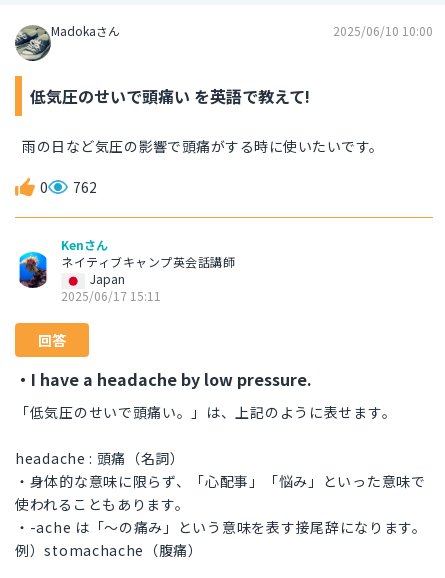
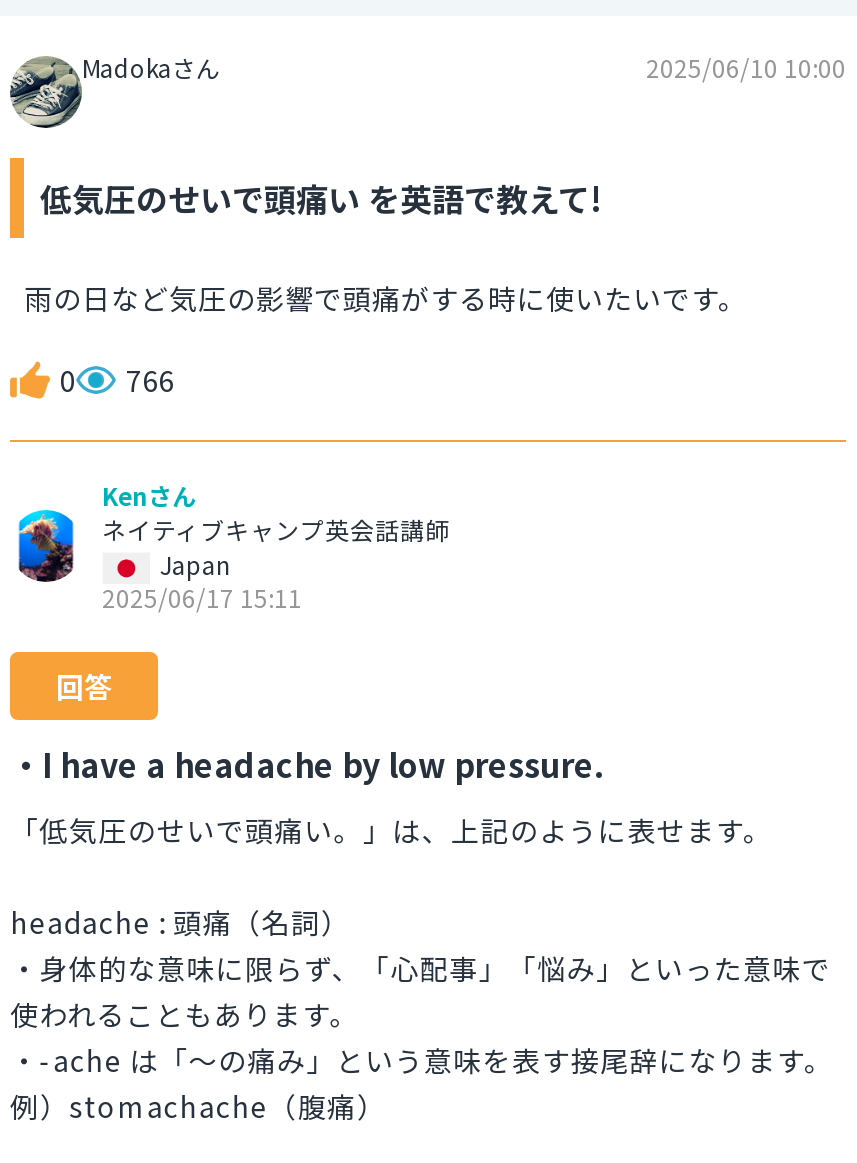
- 0 762
+ 0 766
